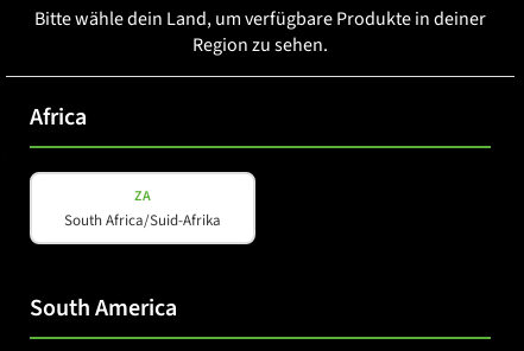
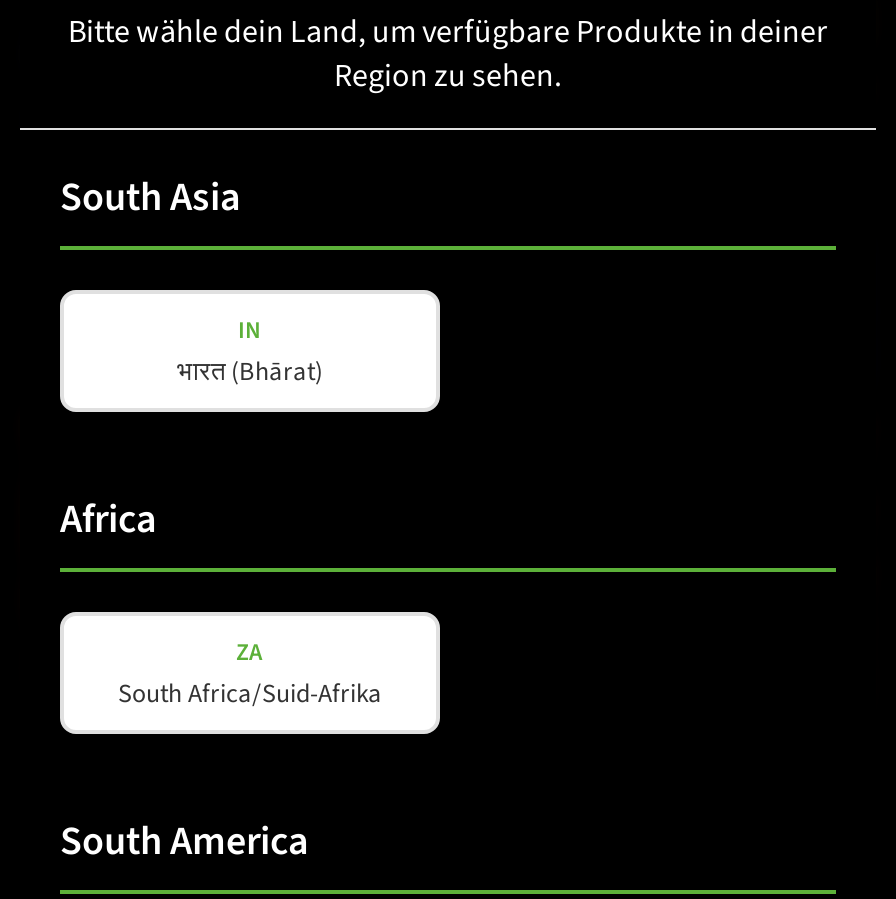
+ South Asia
+ IN
+ भारत (Bhārat)
